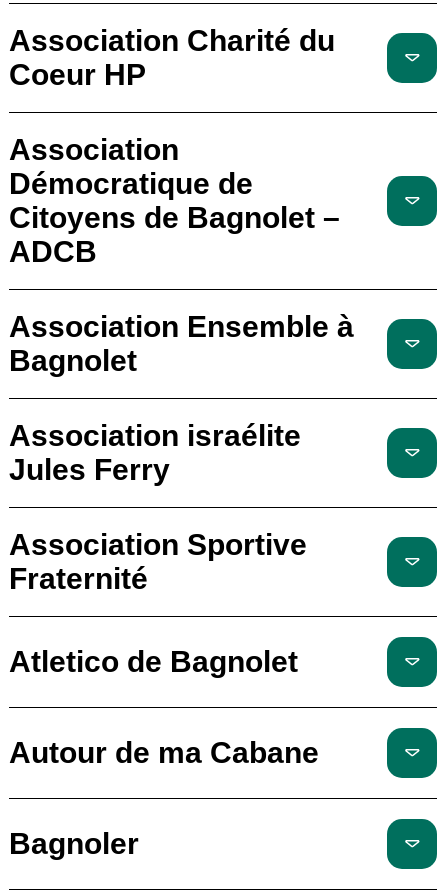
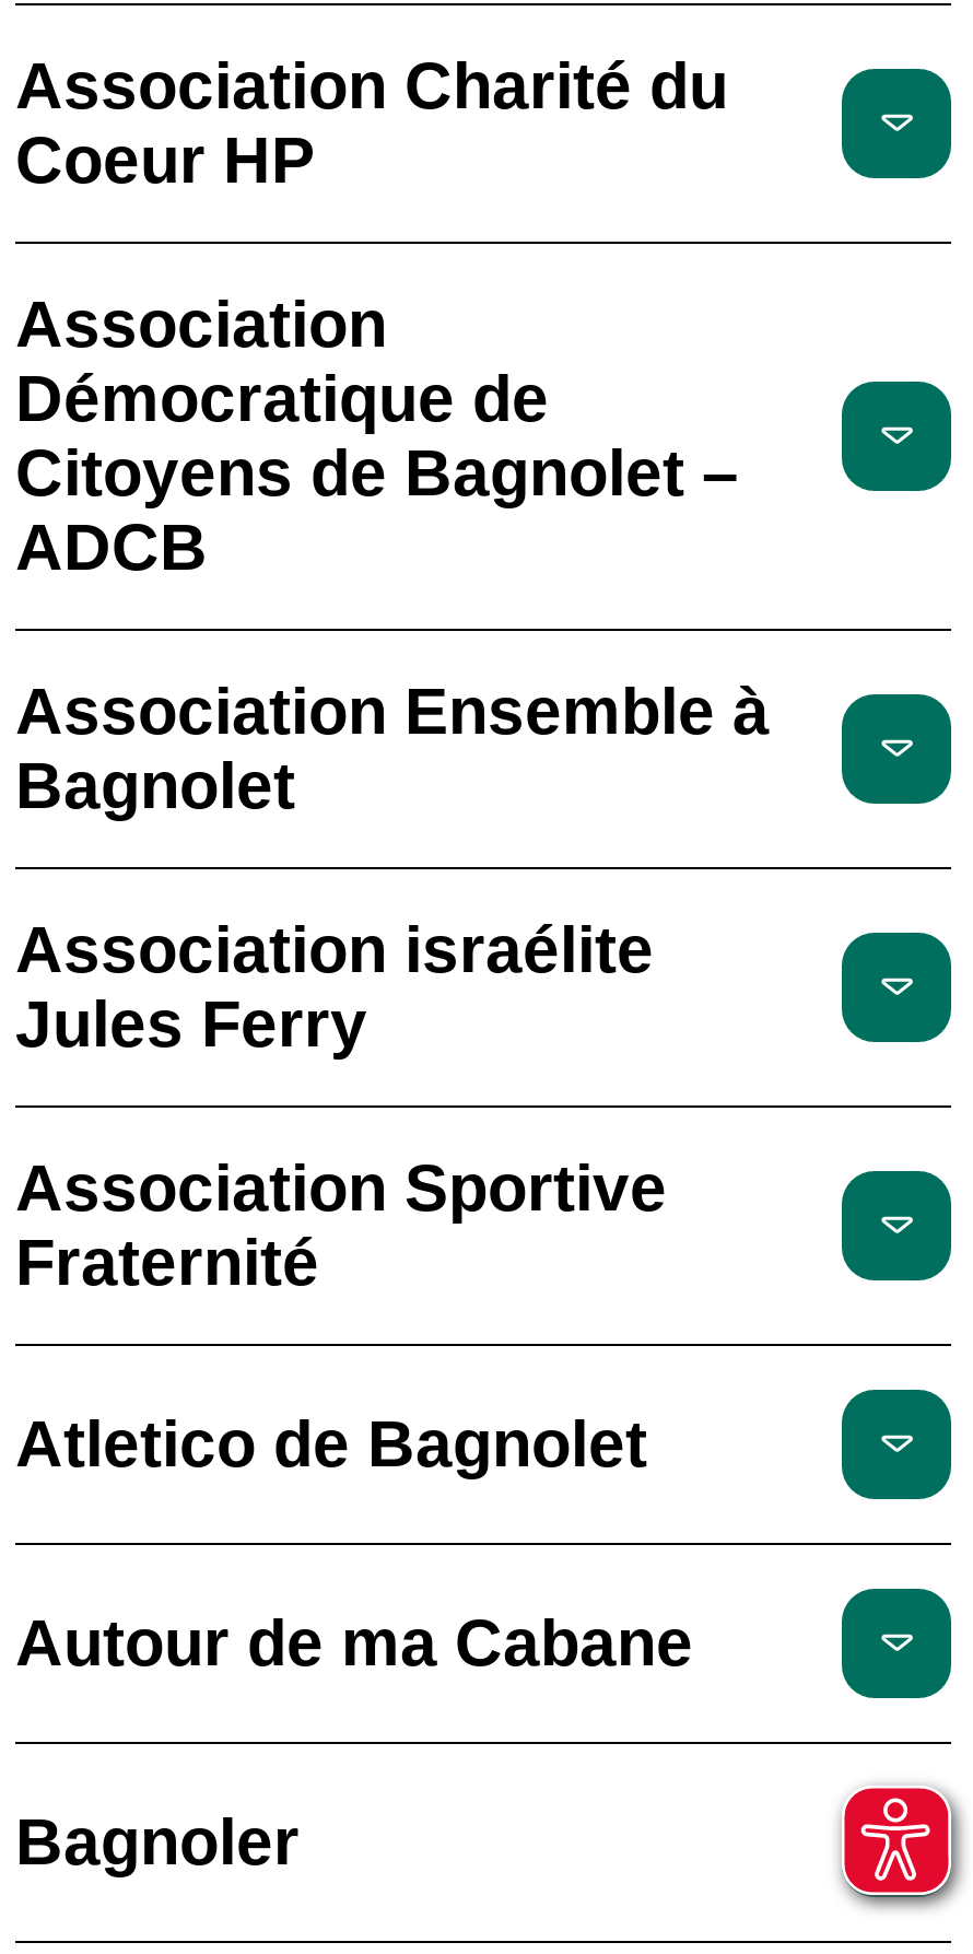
- [image]
+ [image]
